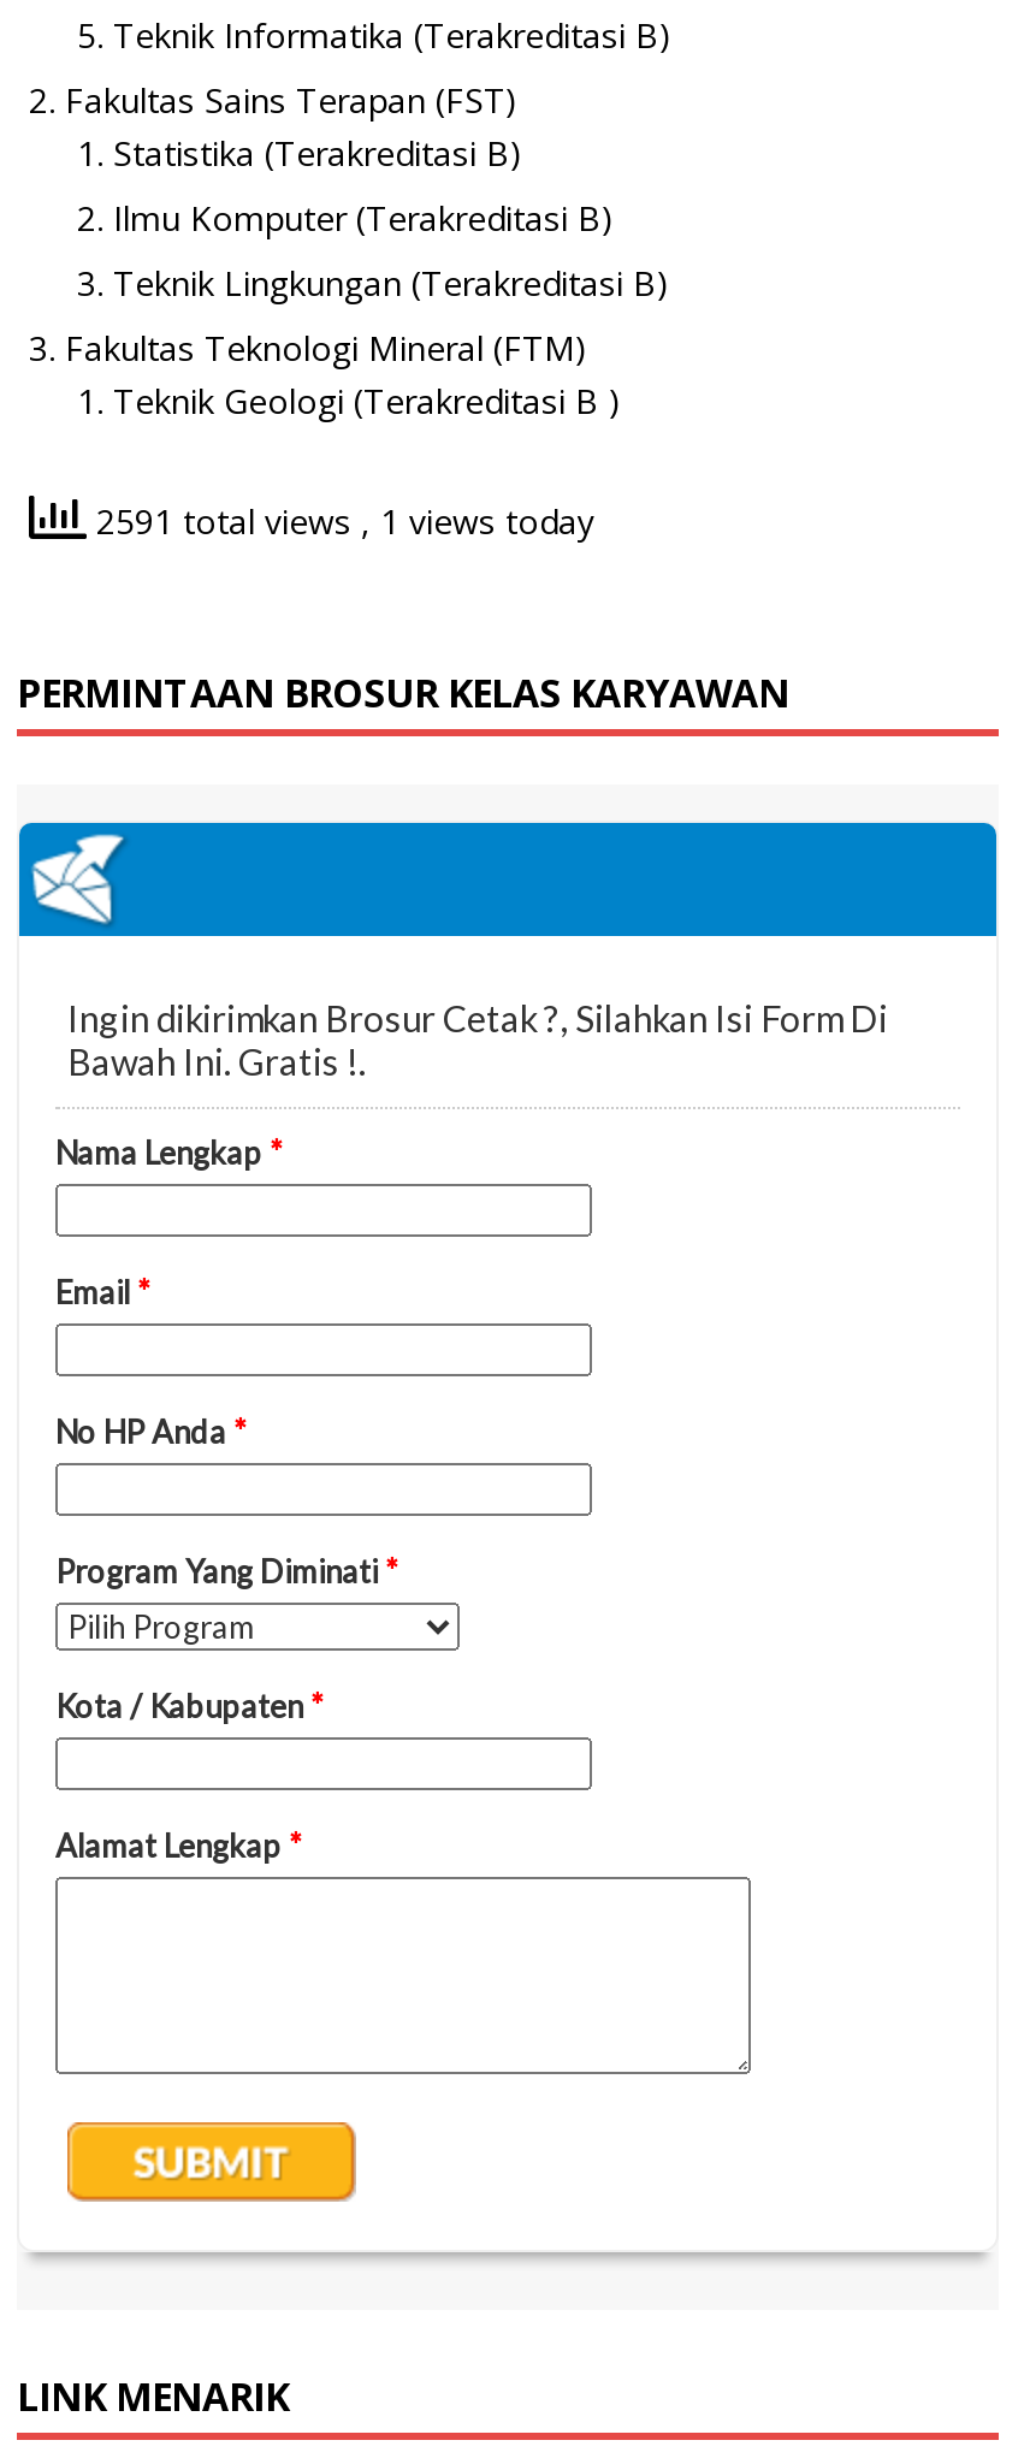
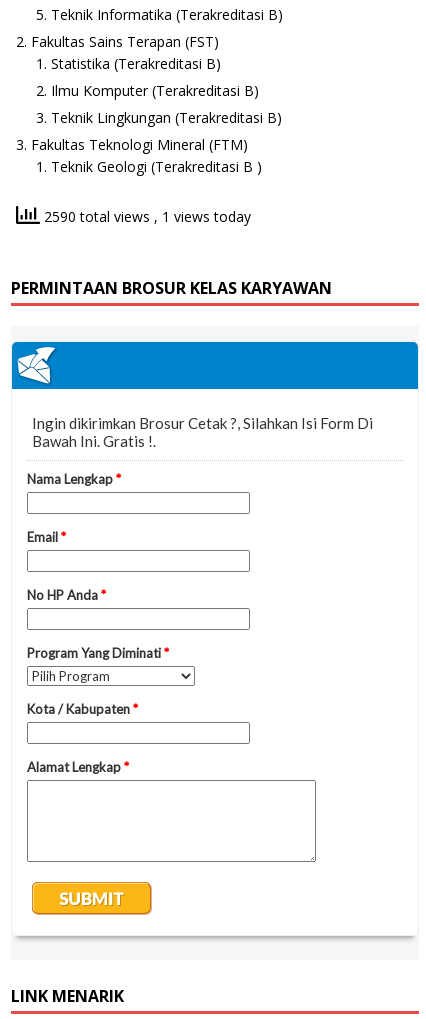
- 2591 total views, 1 views today
+ 2590 total views, 1 views today
